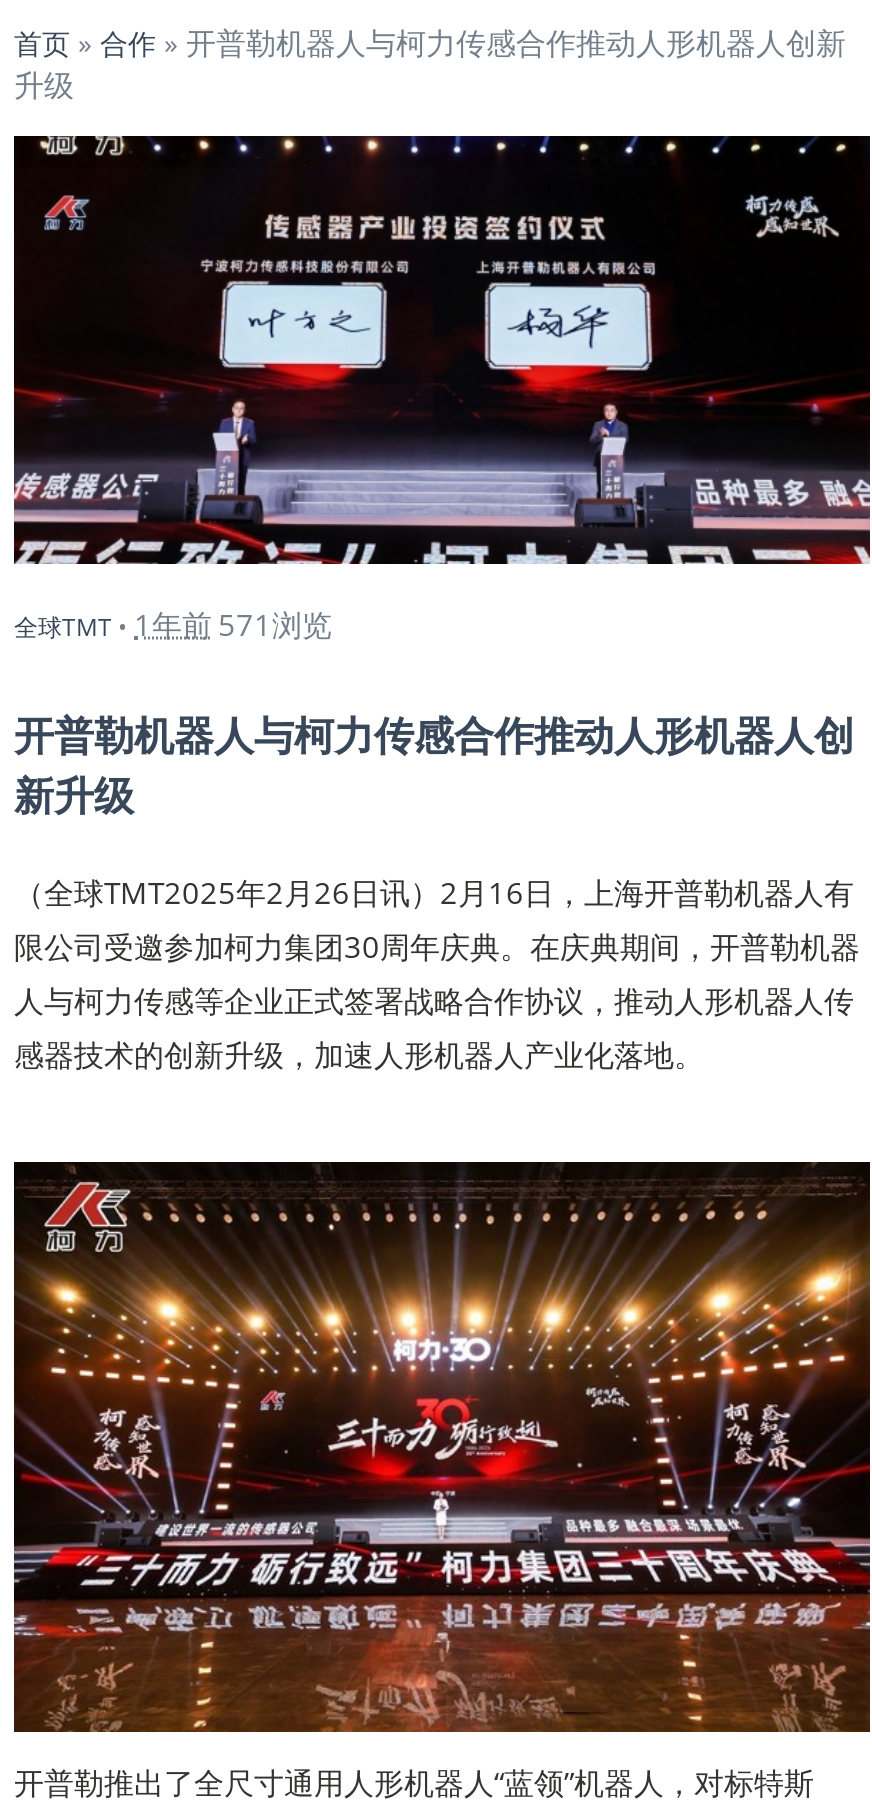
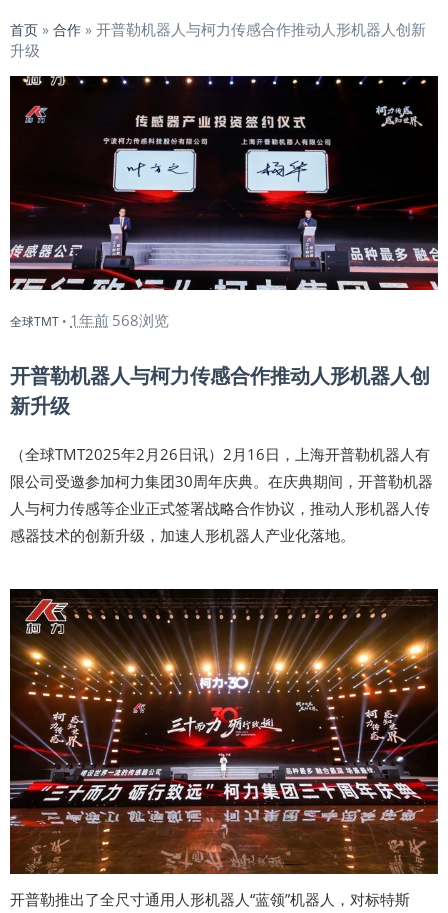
- 全球TMT • 1年前 571浏览
+ 全球TMT • 1年前 568浏览
